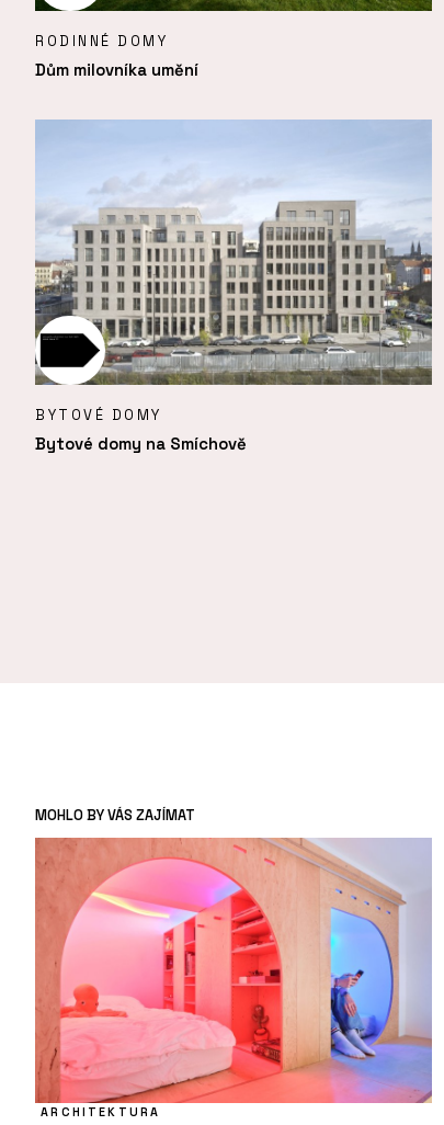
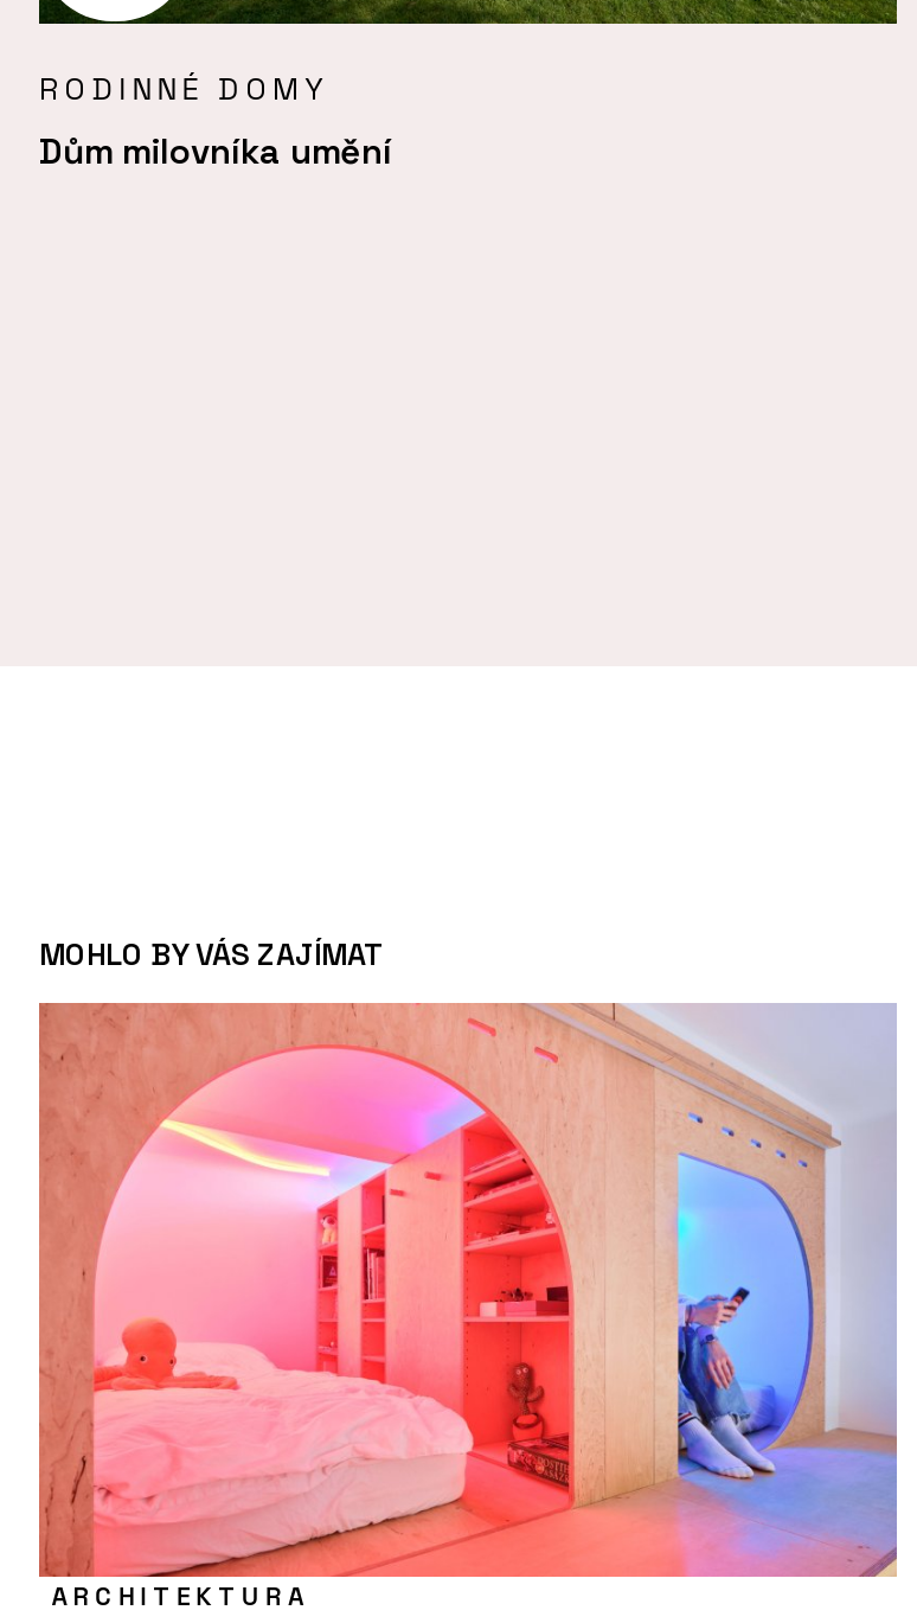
- [image]
- BYTOVÉ DOMY
- Bytové domy na Smíchově
